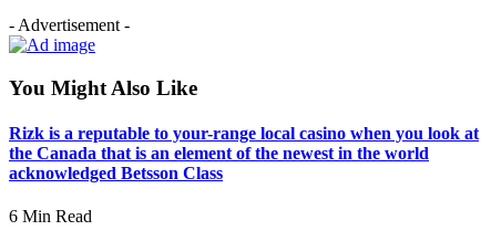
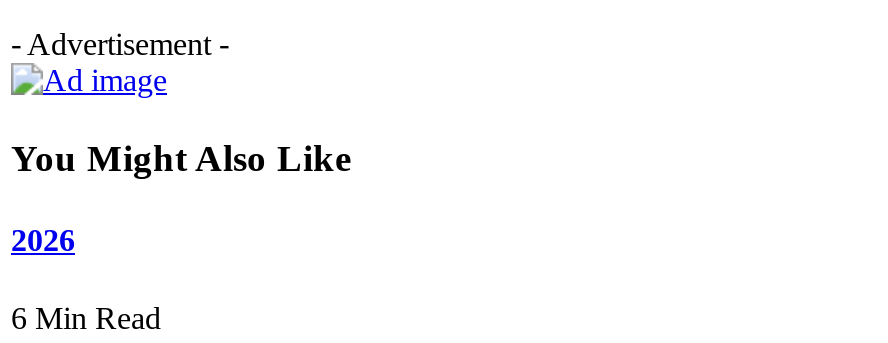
- Rizk is a reputable to your-range local casino when you look at
- the Canada that is an element of the newest in the world
- acknowledged Betsson Class
+ 2026
